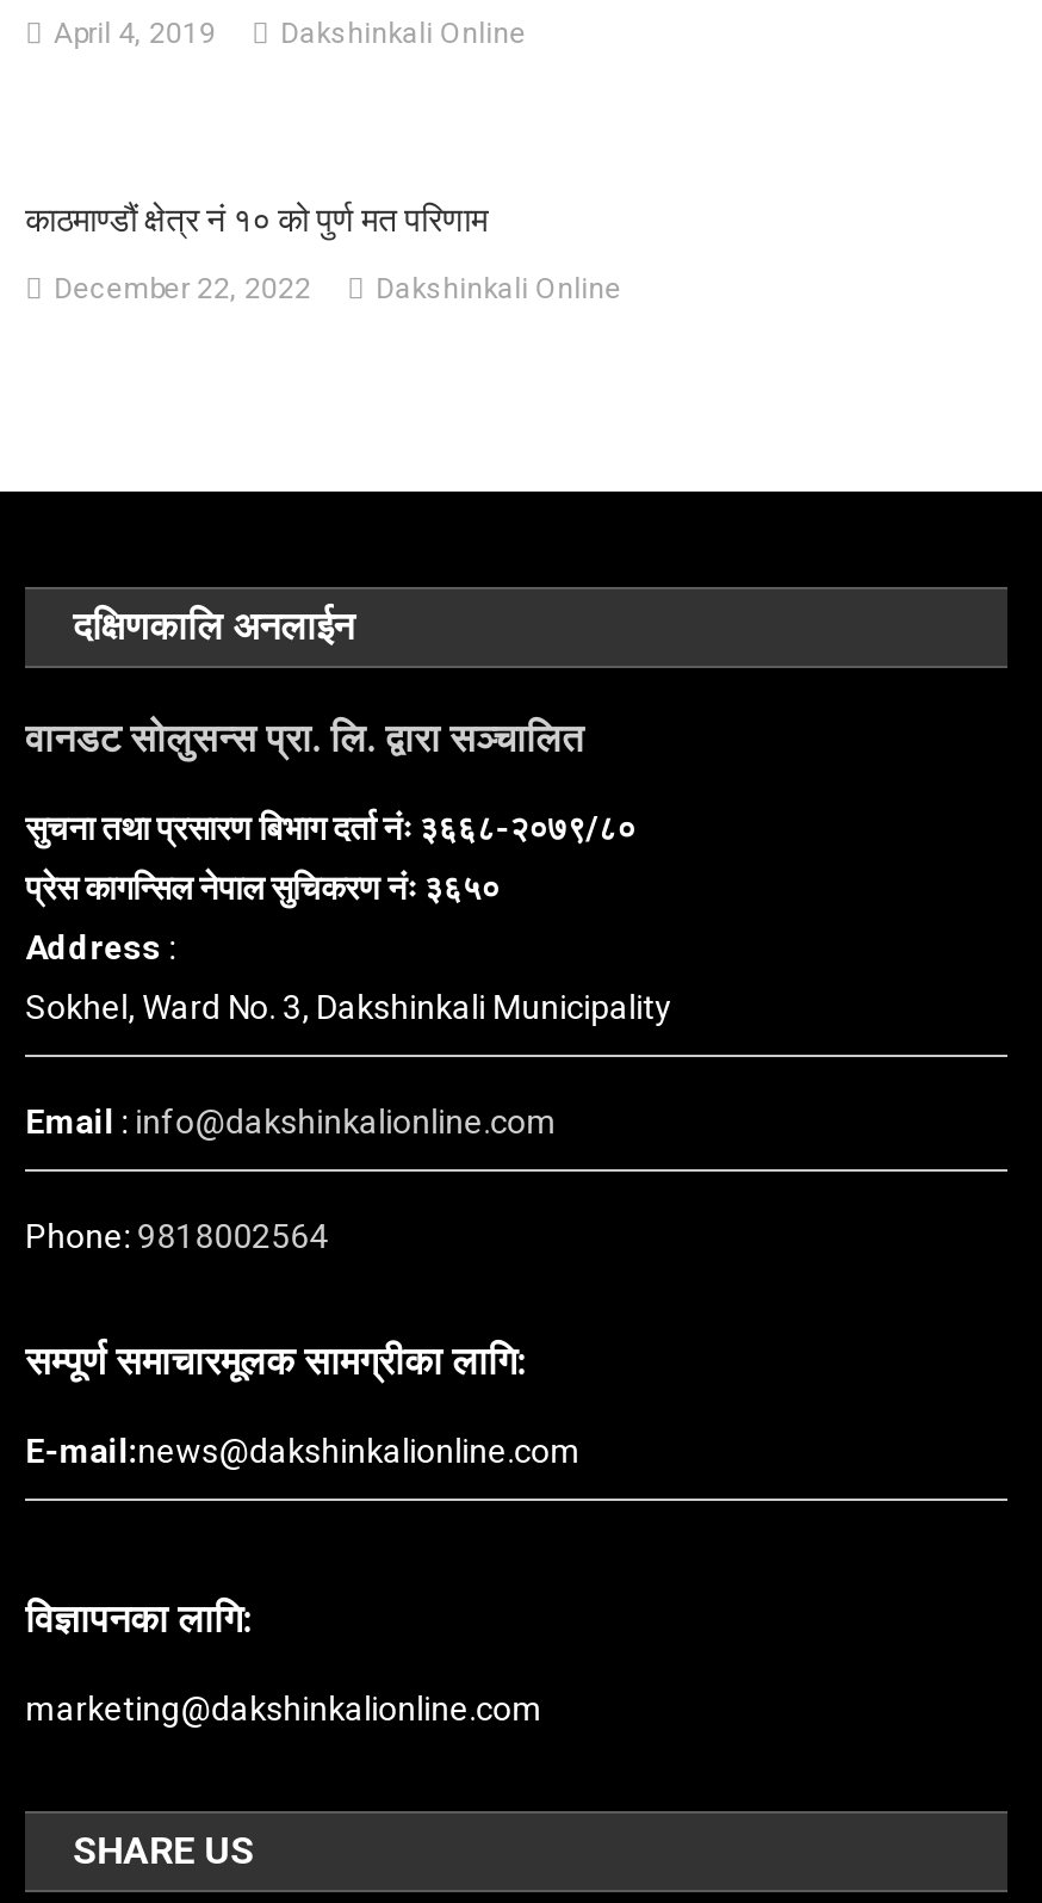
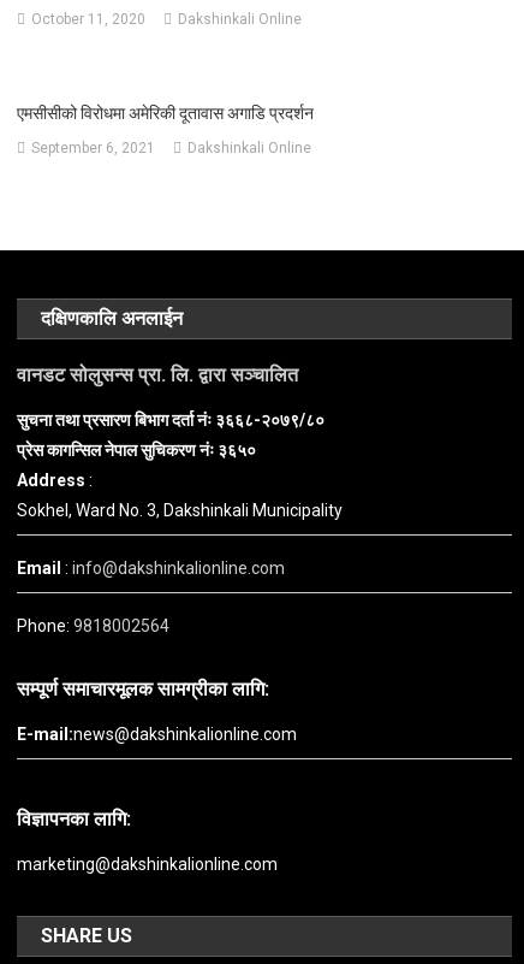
- April 4, 2019 Dakshinkali Online
+ October 11, 2020 Dakshinkali Online

- काठमाण्डौं क्षेत्र नं १० को पुर्ण मत परिणाम
+ एमसीसीको विरोधमा अमेरिकी दूतावास अगाडि प्रदर्शन

- December 22, 2022 Dakshinkali Online
+ September 6, 2021 Dakshinkali Online
